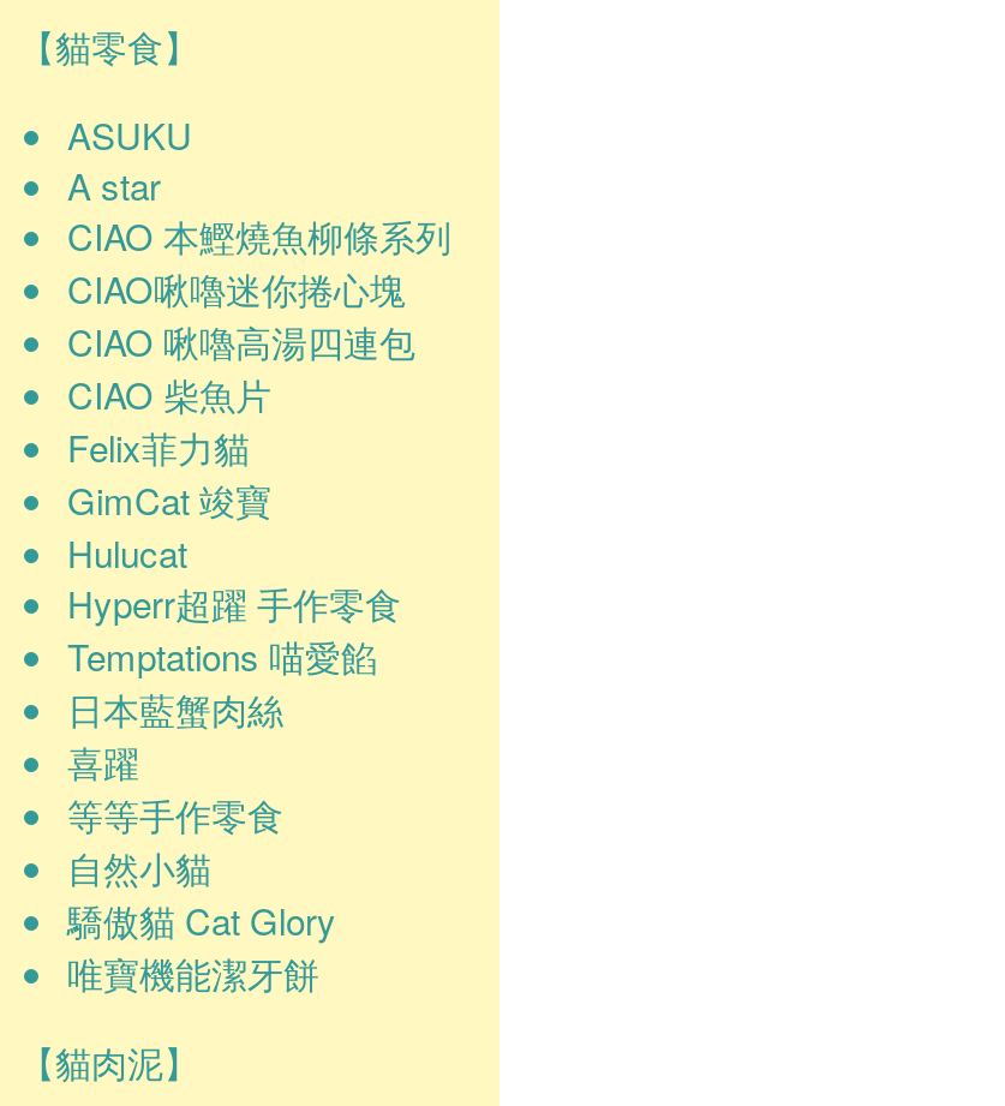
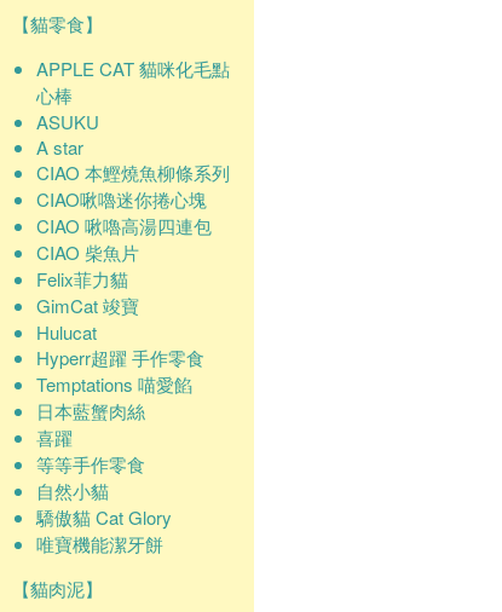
+ APPLE CAT 貓咪化毛點
+ 心棒
